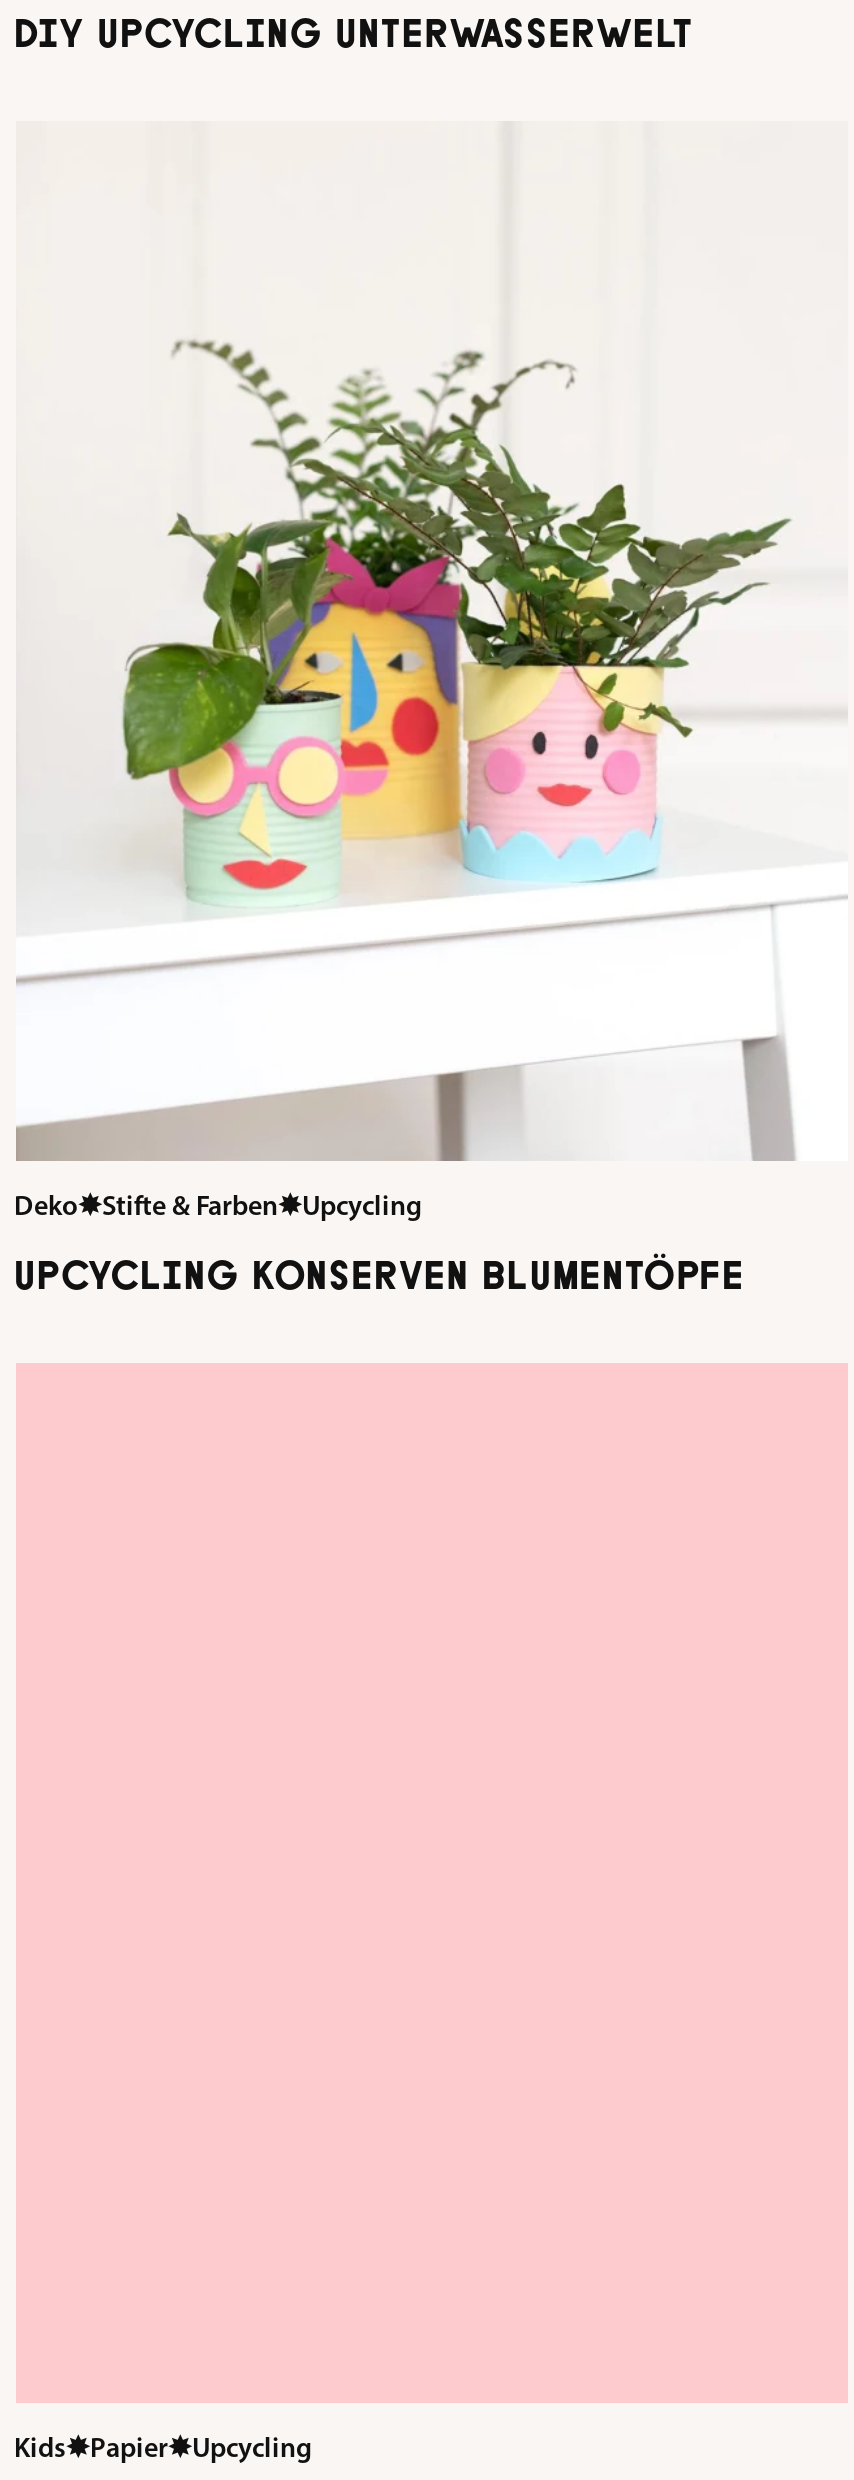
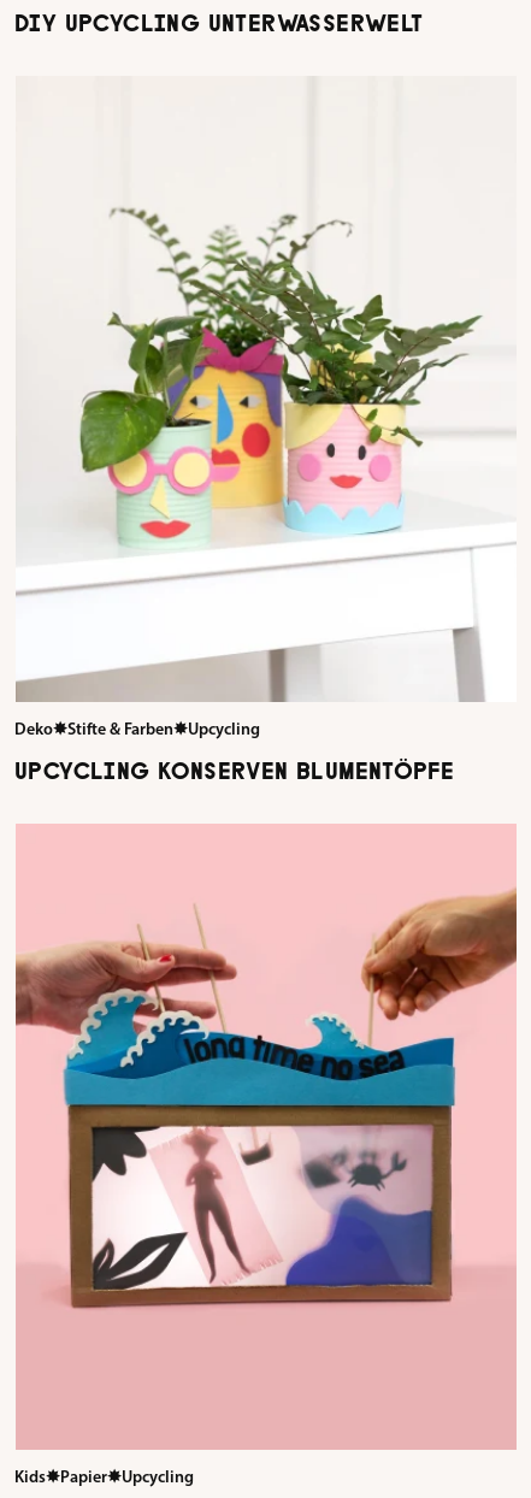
+ [image]
